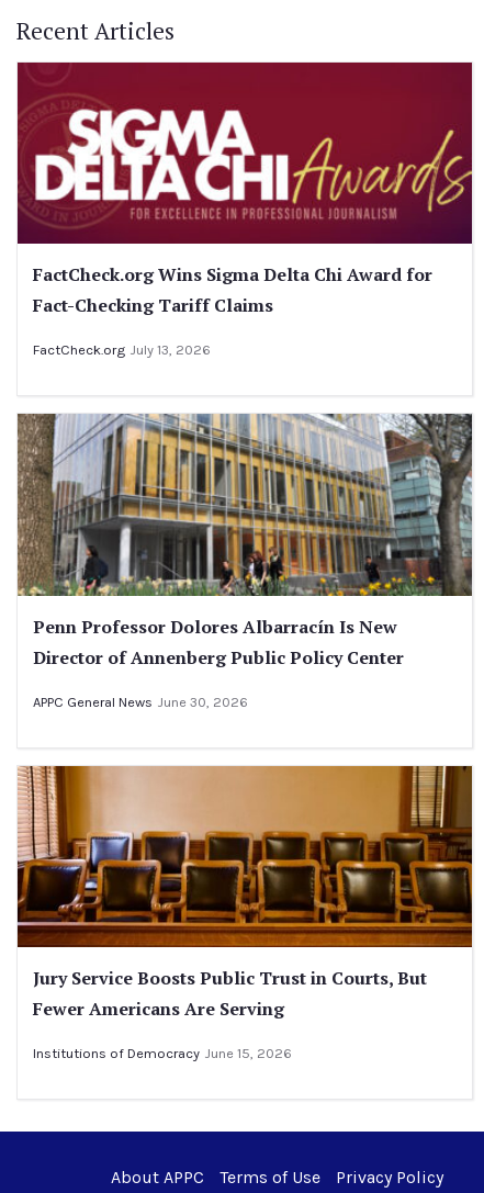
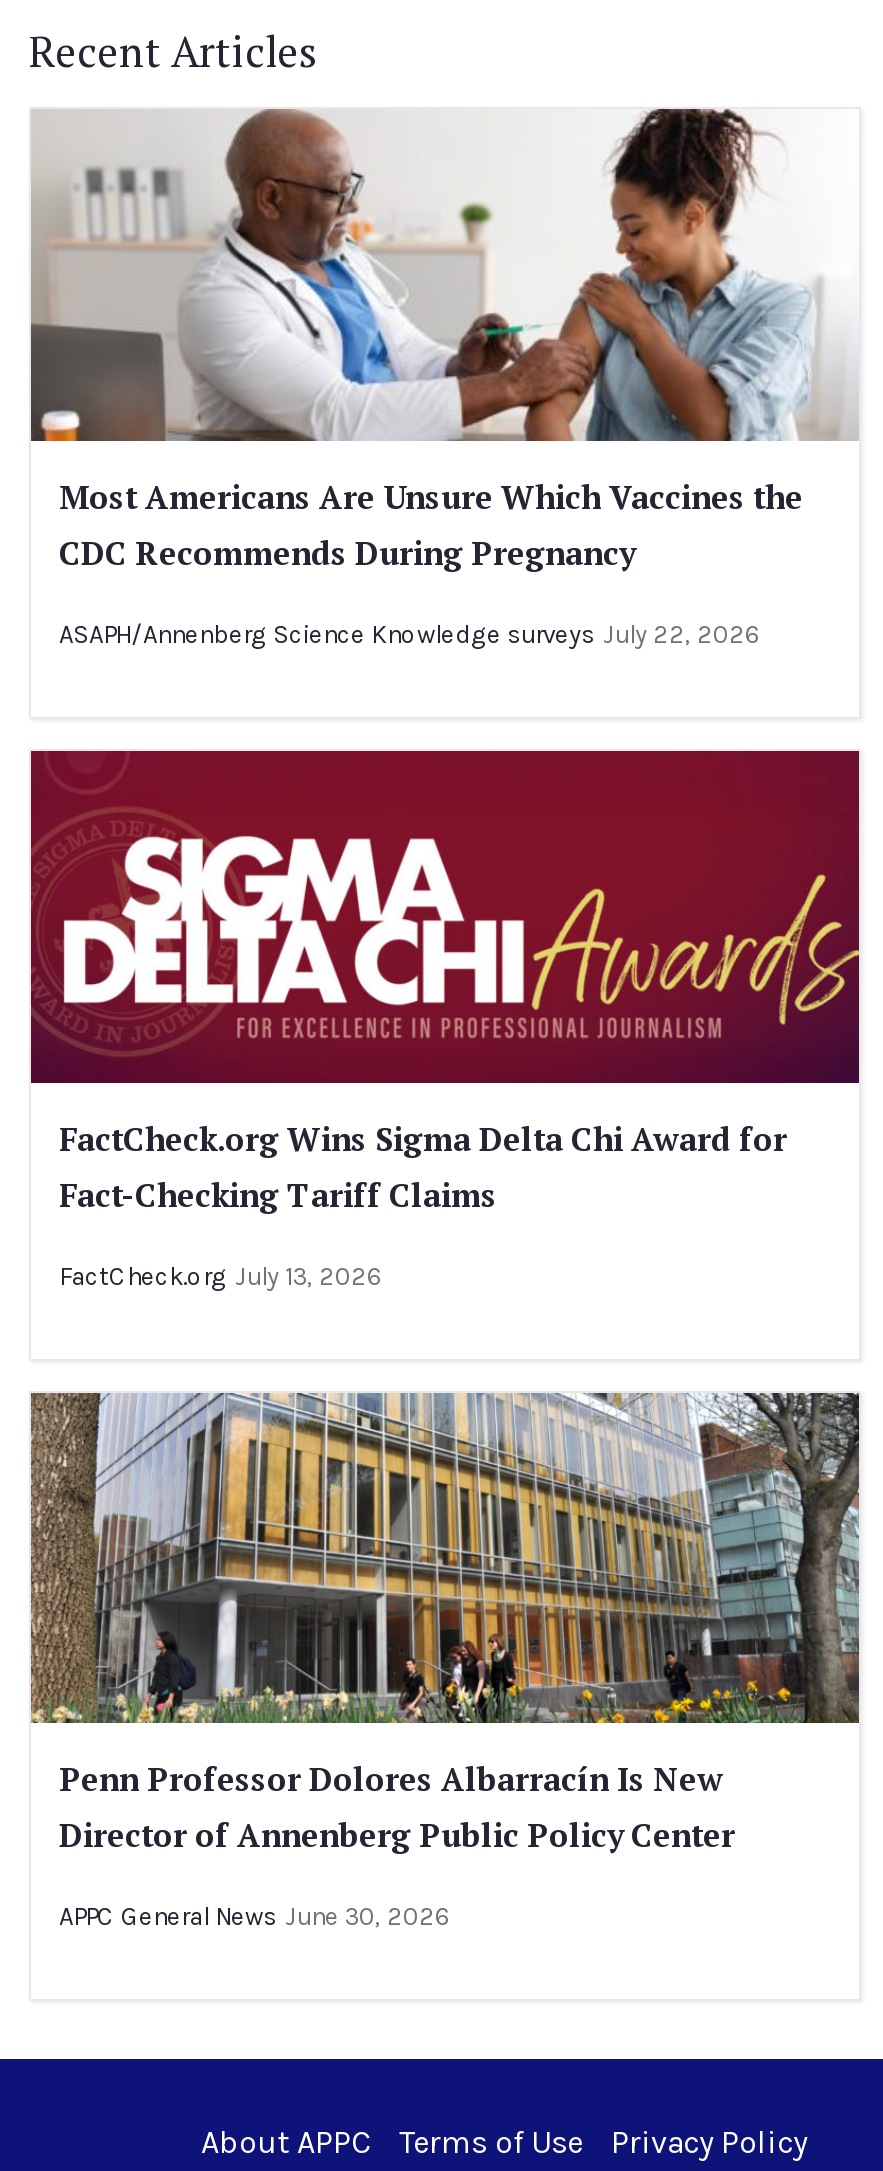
+ [image]
+ Most Americans Are Unsure Which Vaccines the
+ CDC Recommends During Pregnancy
+ ASAPH/Annenberg Science Knowledge surveys July 22, 2026

moved down: [image] | FactCheck.org Wins Sigma Delta Chi Award for | Fact-Checking Tariff Claims | FactCheck.org July 13, 2026 | Penn Professor Dolores Albarracín Is New | Director of Annenberg Public Policy Center | APPC General News June 30, 2026

- [image]
- Jury Service Boosts Public Trust in Courts, But
- Fewer Americans Are Serving
- Institutions of Democracy June 15, 2026
